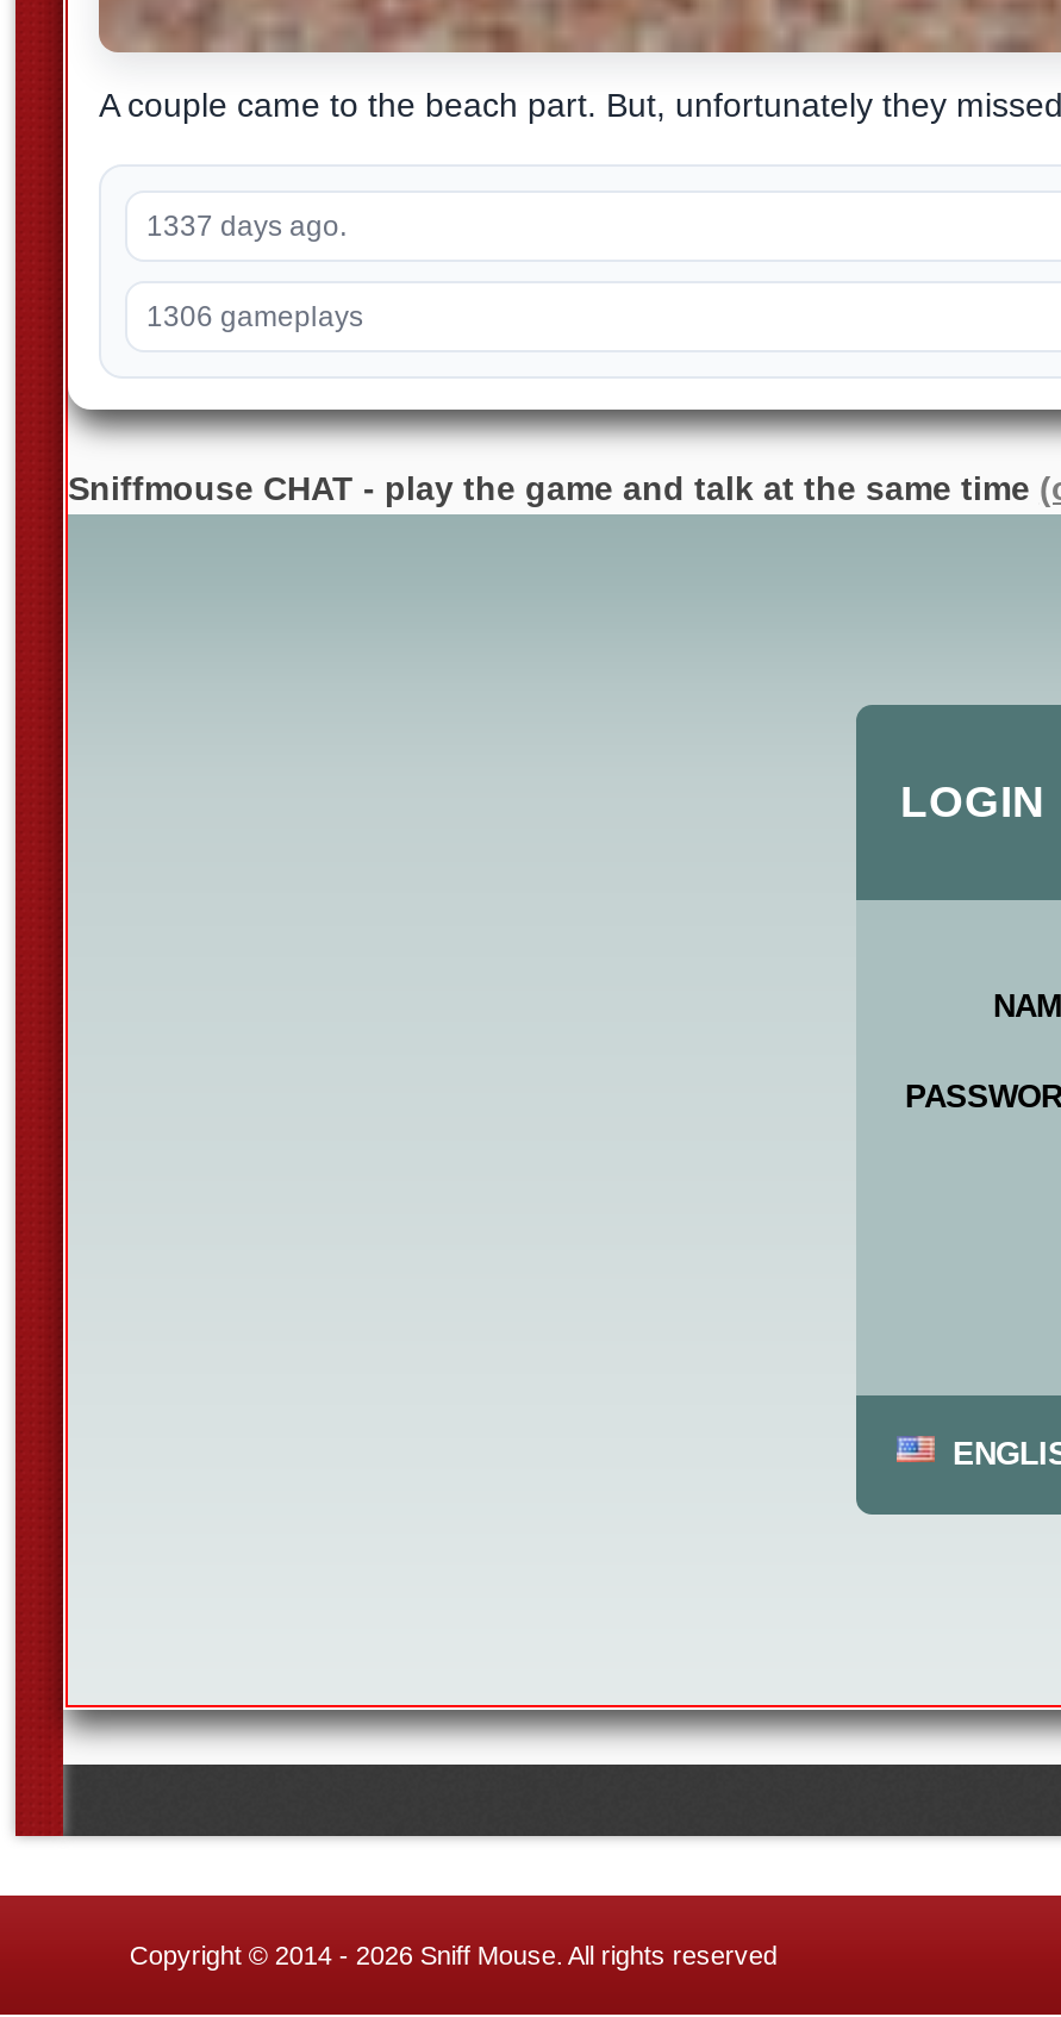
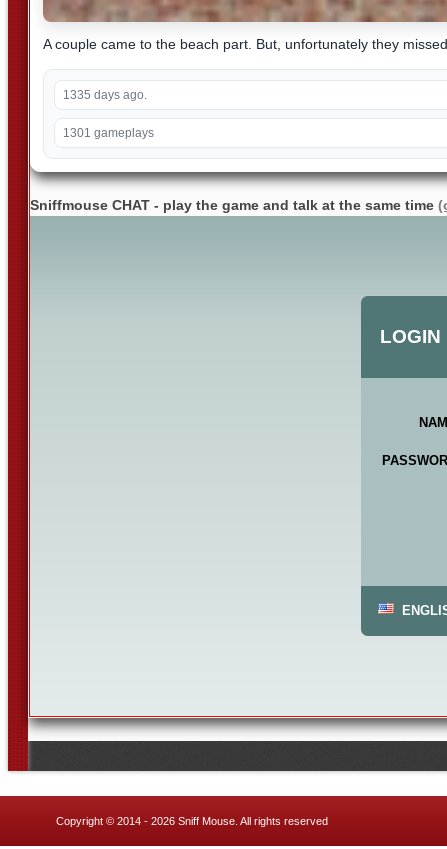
- 1337 days ago.
+ 1335 days ago.

- 1306 gameplays
+ 1301 gameplays
